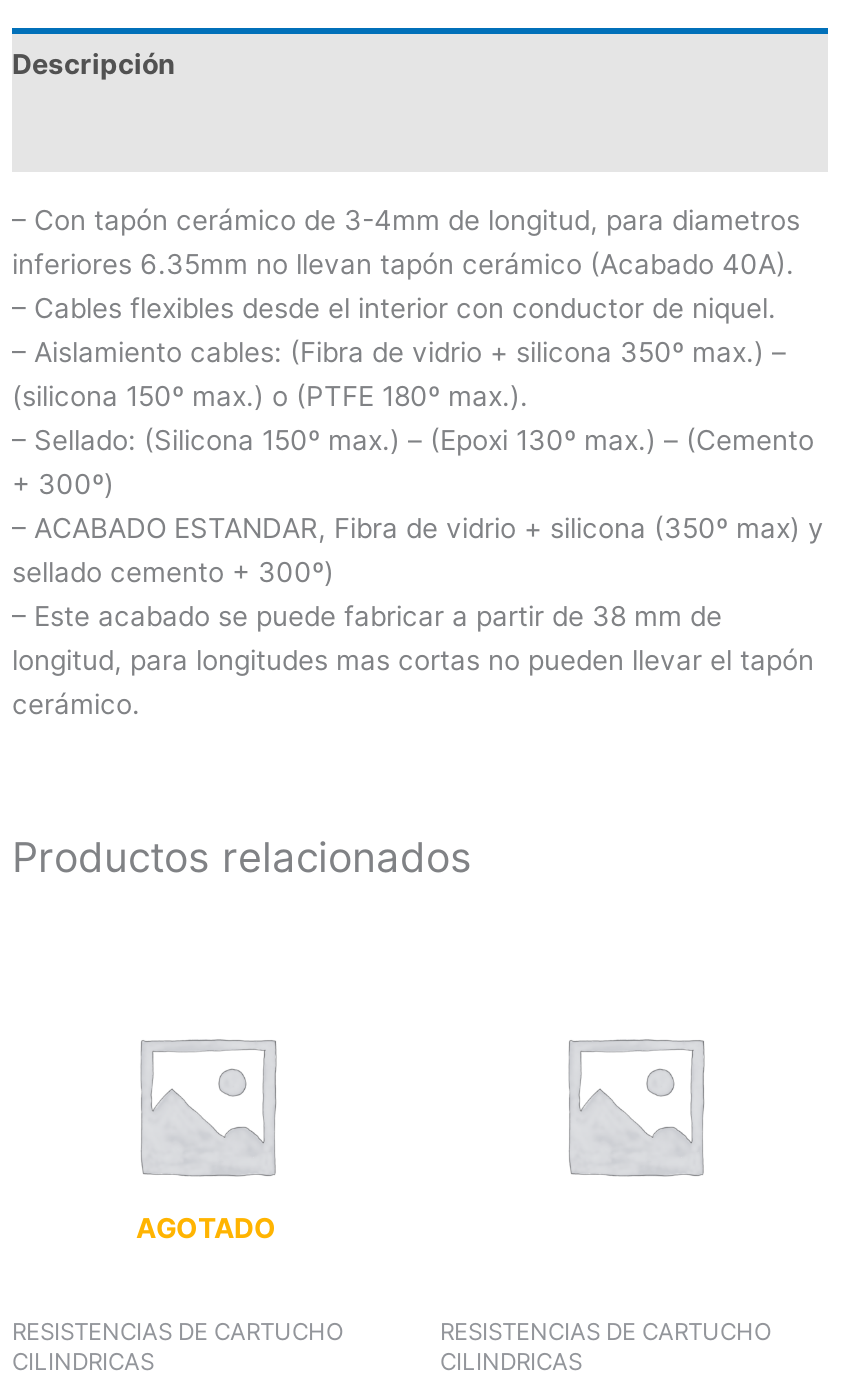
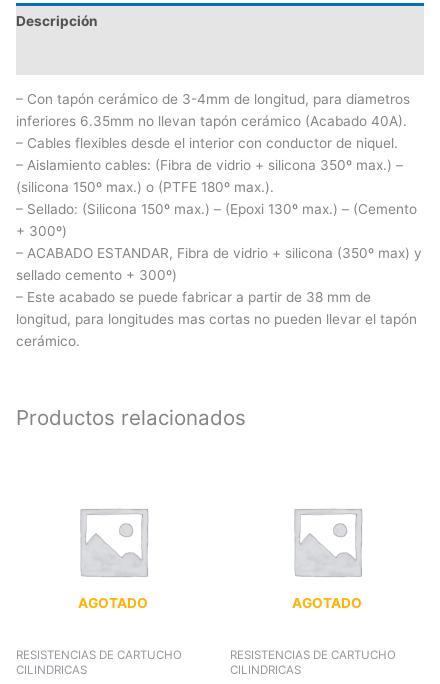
+ AGOTADO
